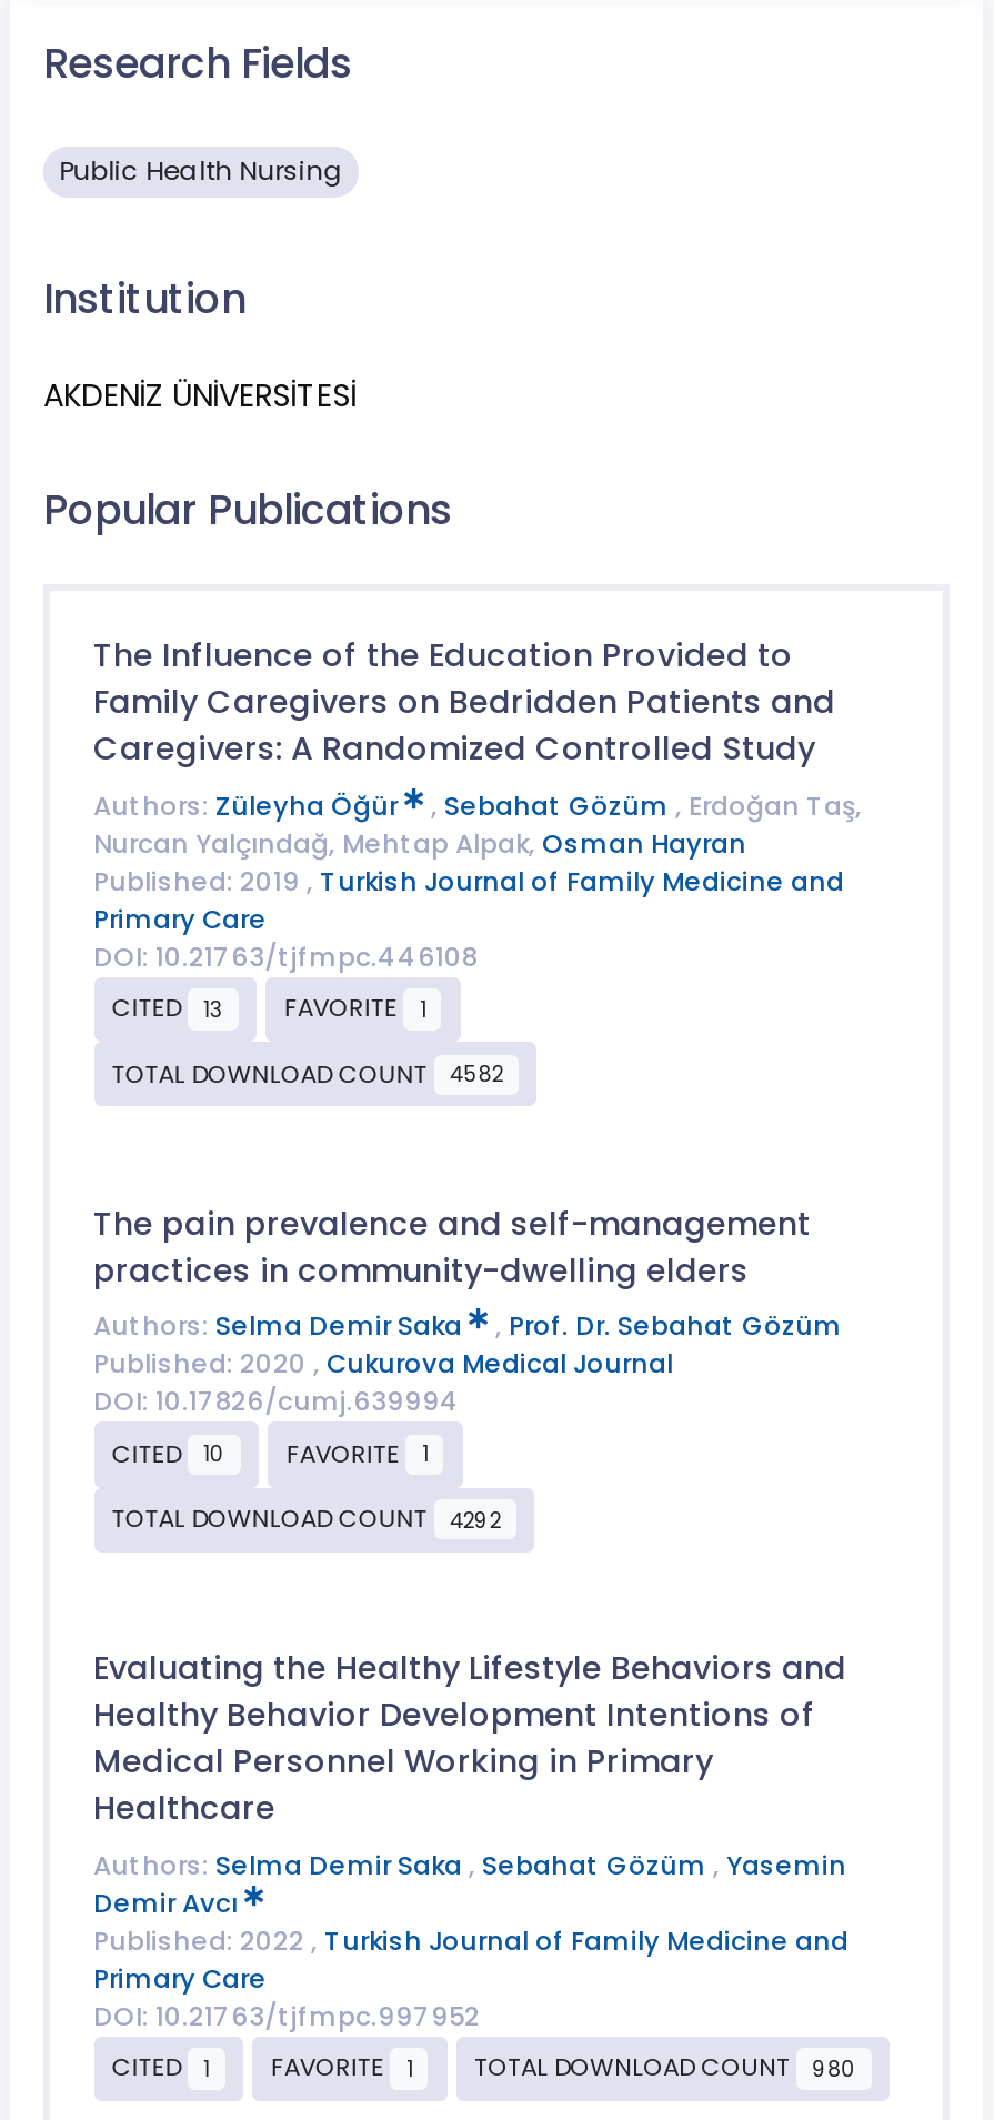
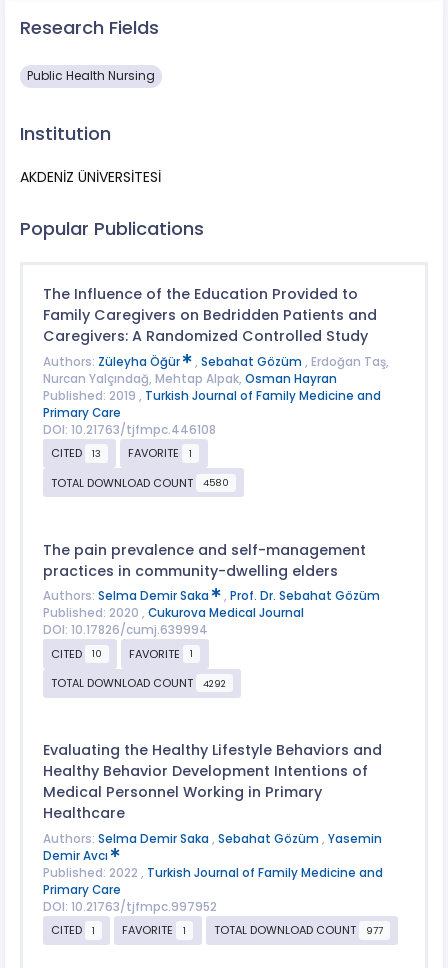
- TOTAL DOWNLOAD COUNT 4582
+ TOTAL DOWNLOAD COUNT 4580

- TOTAL DOWNLOAD COUNT 980
+ TOTAL DOWNLOAD COUNT 977
